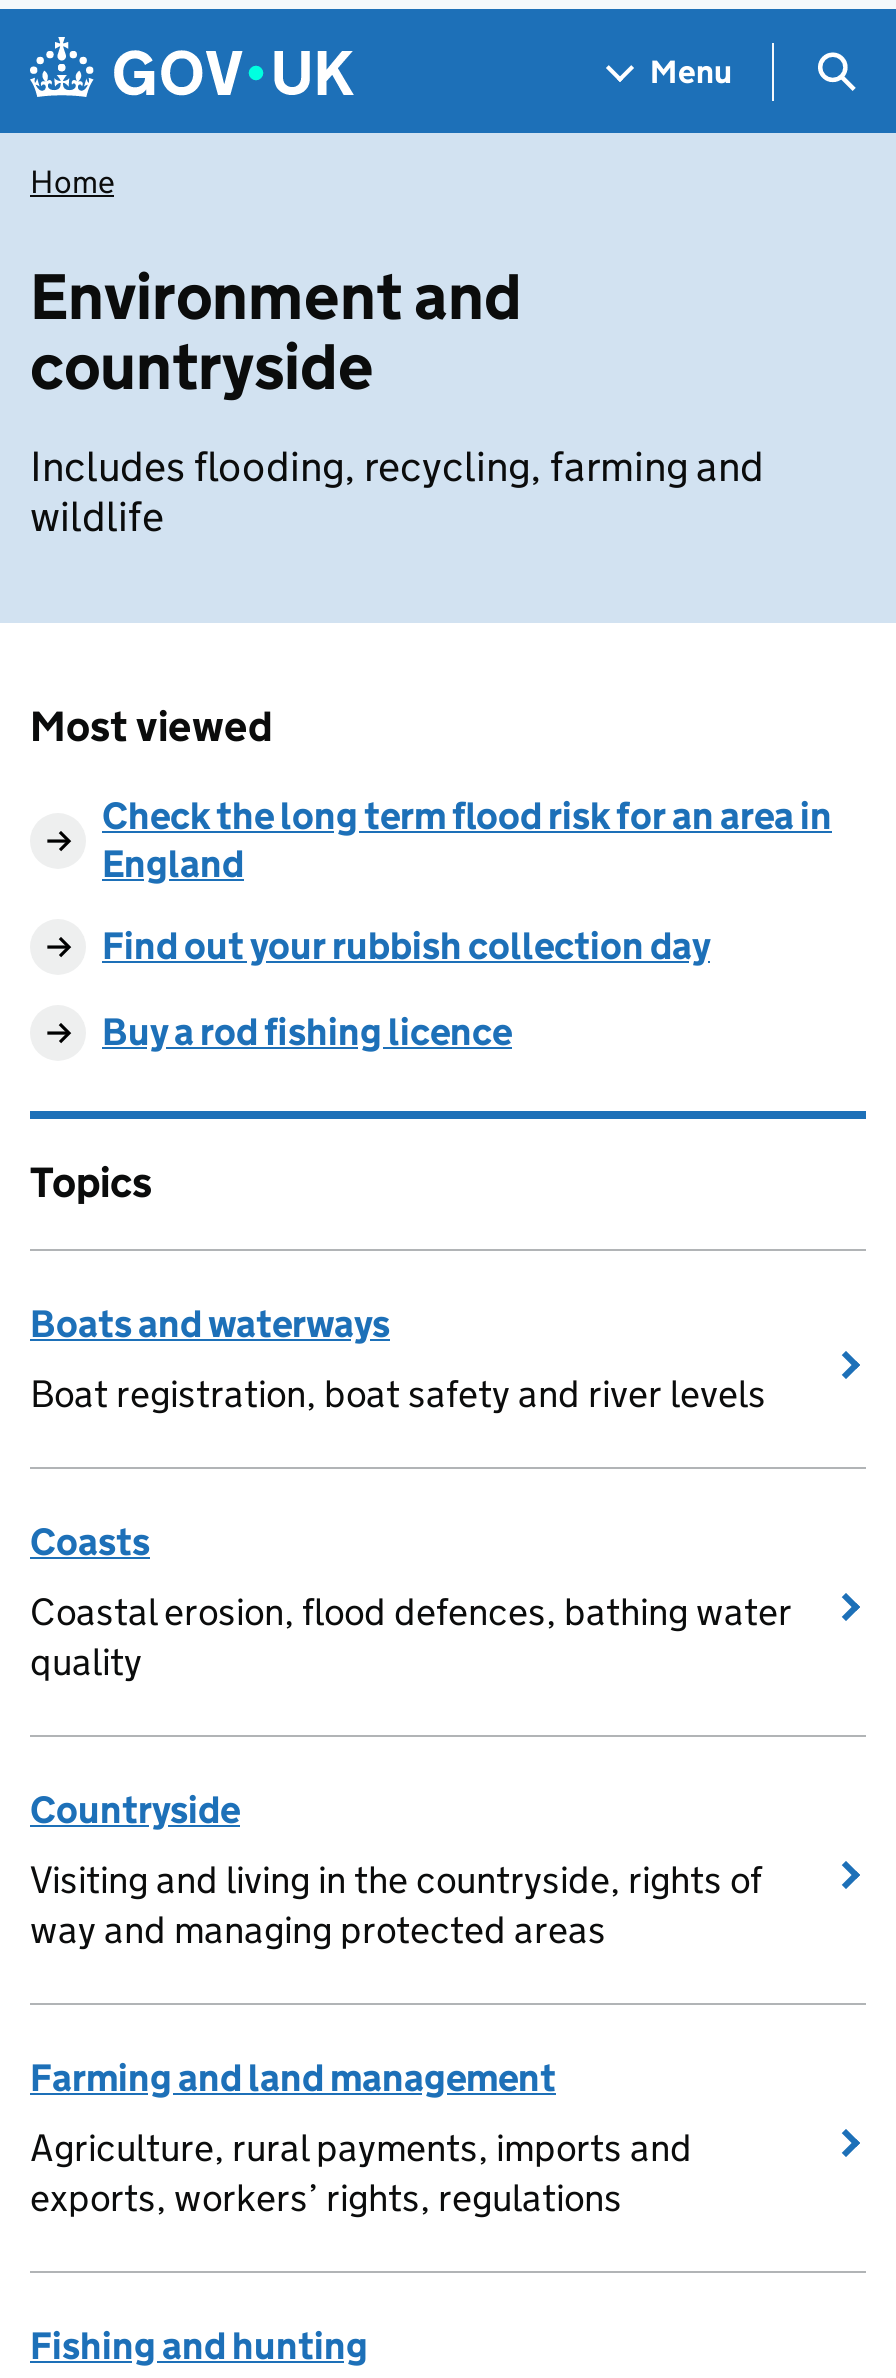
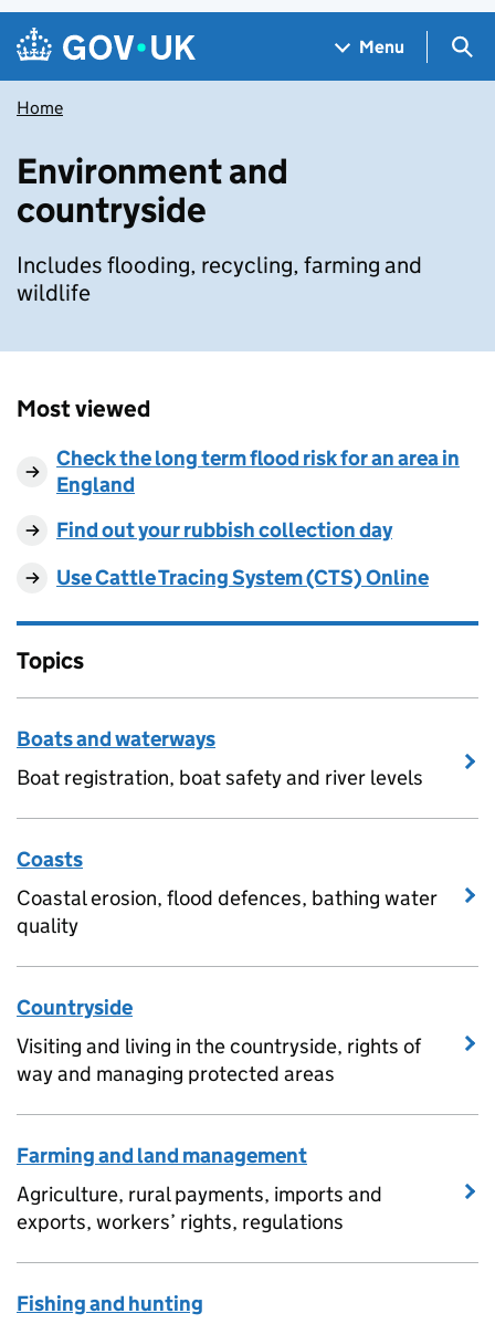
- Buy a rod fishing licence
+ Use Cattle Tracing System (CTS) Online
